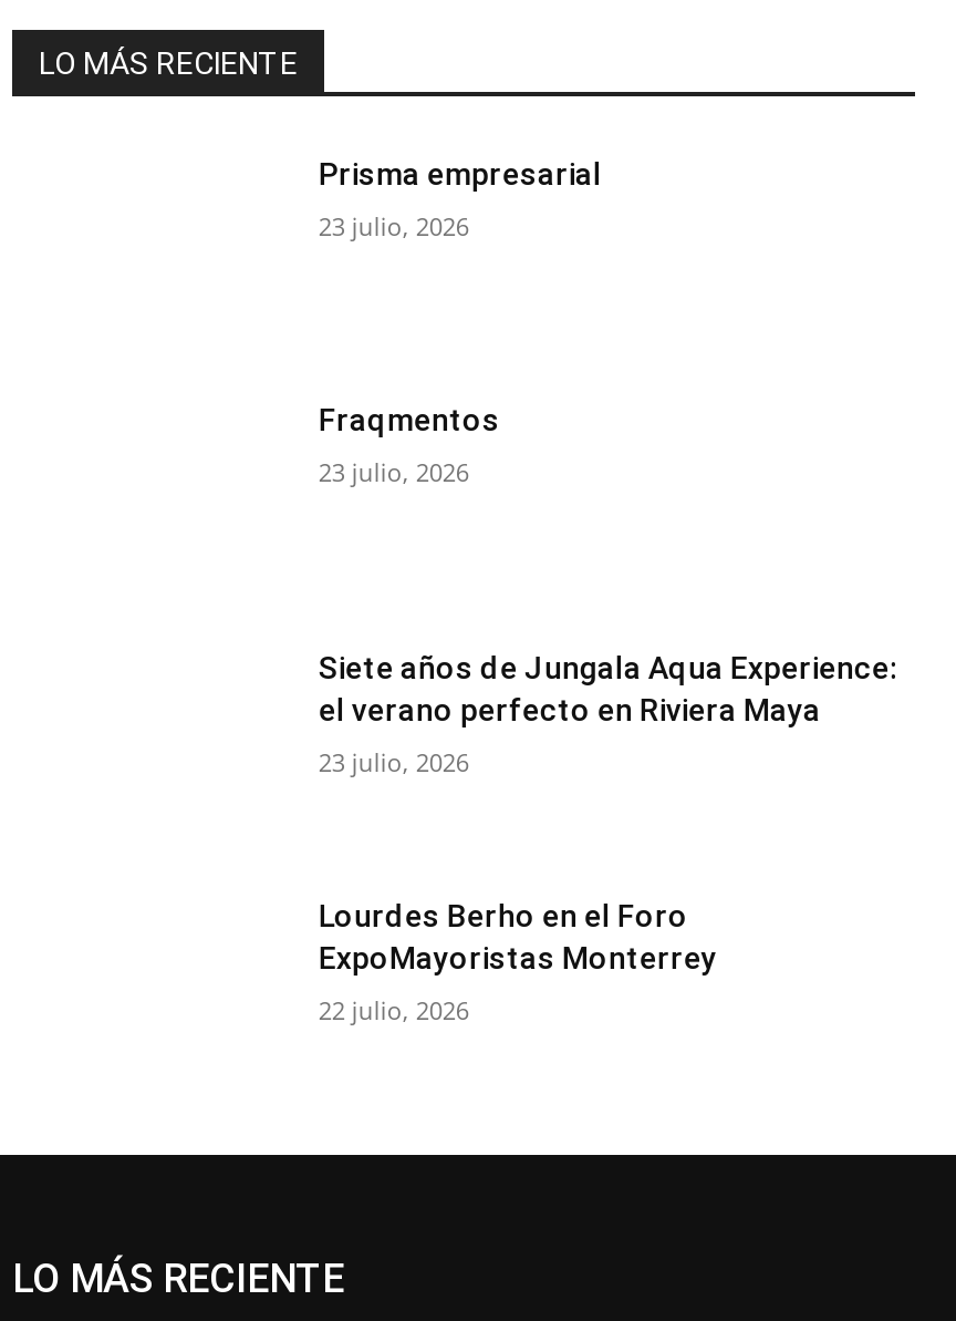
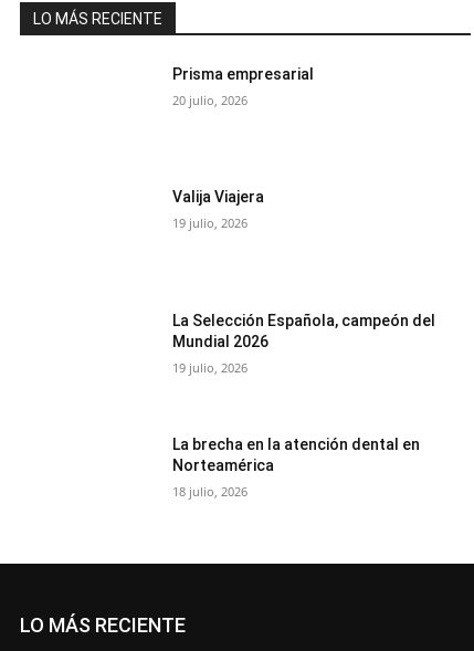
- 23 julio, 2026
+ 20 julio, 2026

- Fraqmentos
+ Valija Viajera

- 23 julio, 2026
+ 19 julio, 2026

- Siete años de Jungala Aqua Experience:
- el verano perfecto en Riviera Maya
+ La Selección Española, campeón del
+ Mundial 2026

- 23 julio, 2026
+ 19 julio, 2026

- Lourdes Berho en el Foro
- ExpoMayoristas Monterrey
+ La brecha en la atención dental en
+ Norteamérica

- 22 julio, 2026
+ 18 julio, 2026
